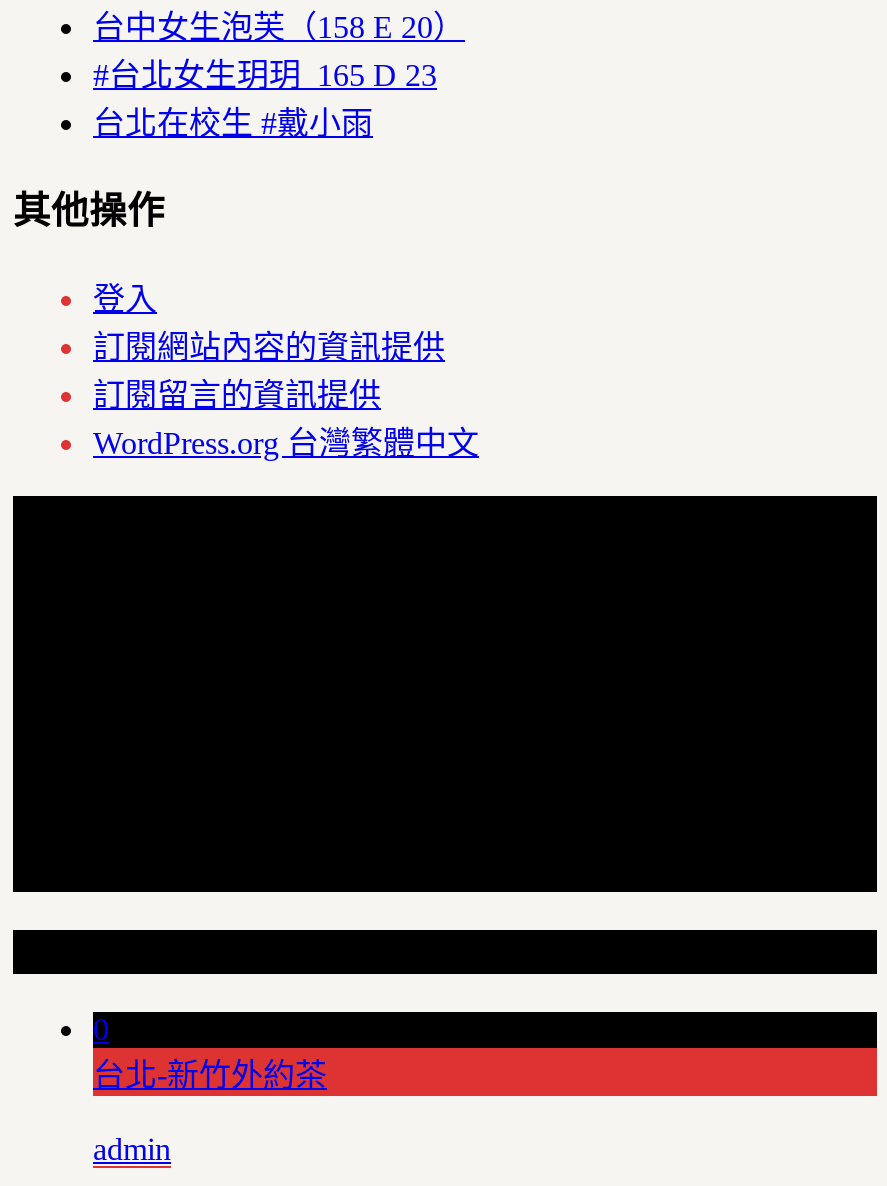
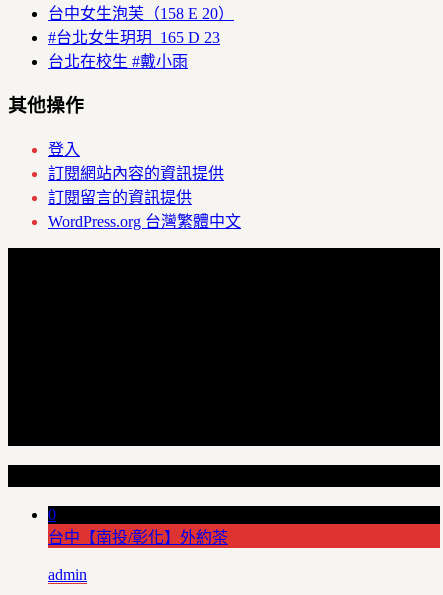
- 台北-新竹外約茶
+ 台中【南投/彰化】外約茶
